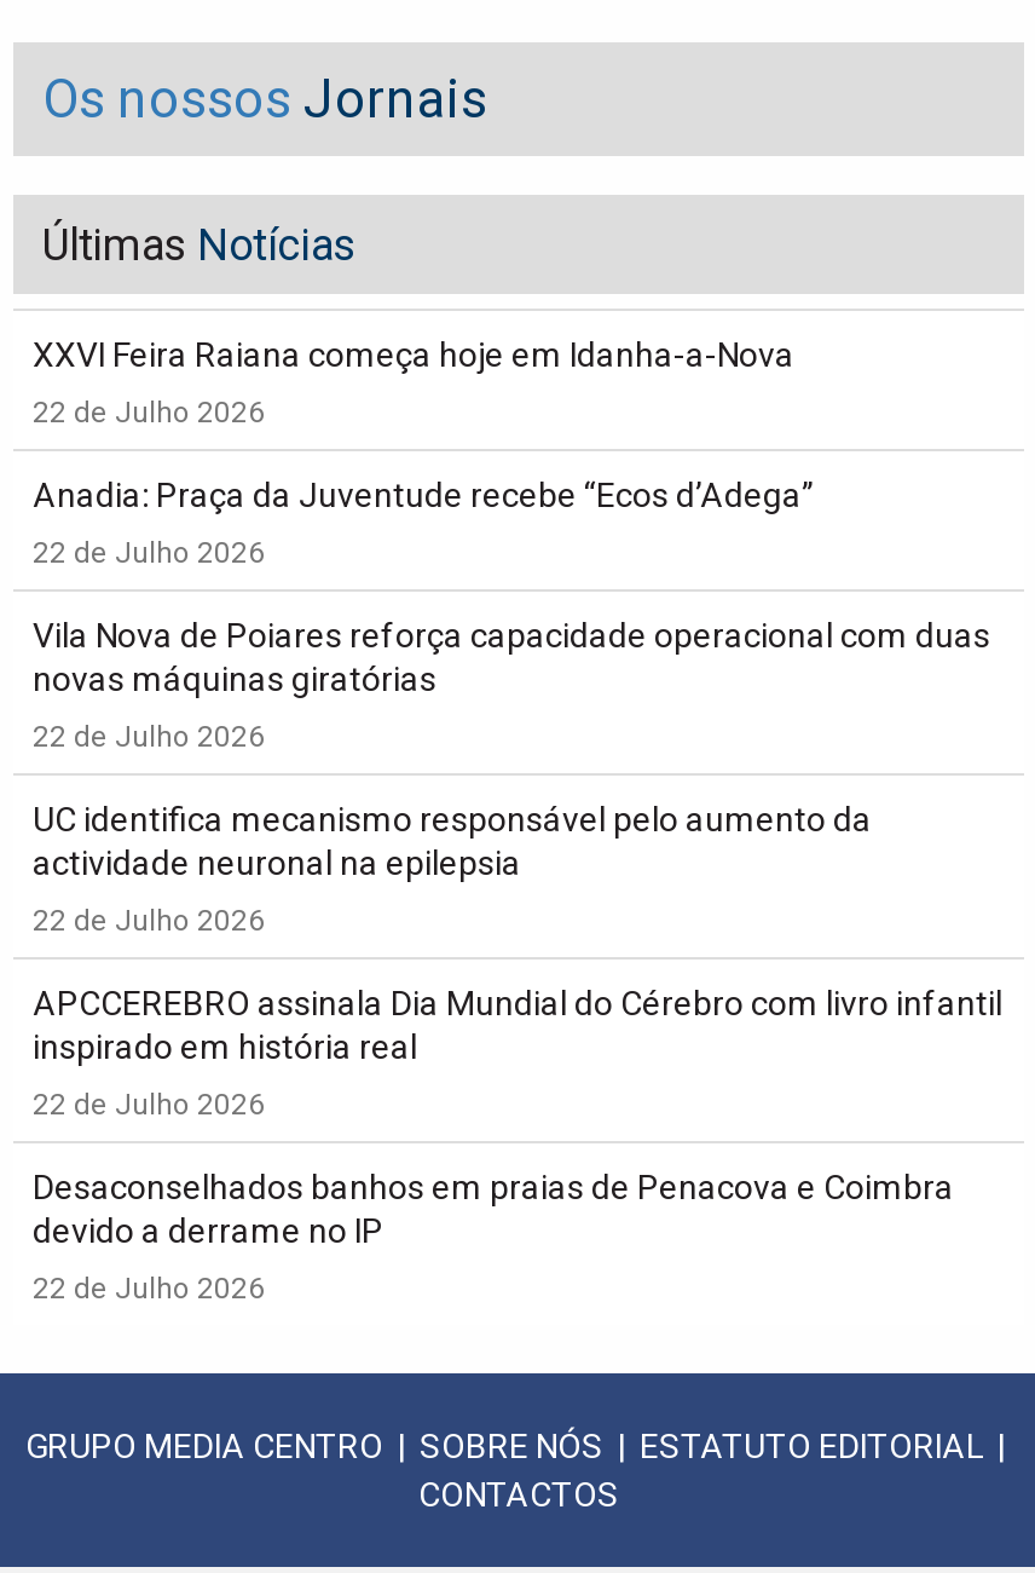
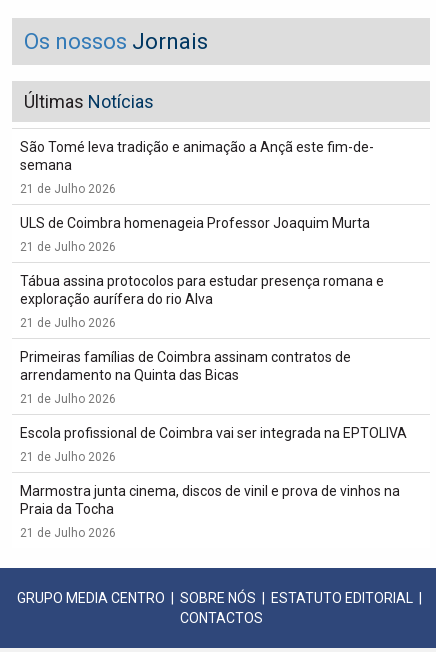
- XXVI Feira Raiana começa hoje em Idanha-a-Nova
+ São Tomé leva tradição e animação a Ançã este fim-de-
+ semana

- 22 de Julho 2026
+ 21 de Julho 2026

- Anadia: Praça da Juventude recebe “Ecos d’Adega”
+ ULS de Coimbra homenageia Professor Joaquim Murta

- 22 de Julho 2026
+ 21 de Julho 2026

- Vila Nova de Poiares reforça capacidade operacional com duas
- novas máquinas giratórias
+ Tábua assina protocolos para estudar presença romana e
+ exploração aurífera do rio Alva

- 22 de Julho 2026
+ 21 de Julho 2026

- UC identifica mecanismo responsável pelo aumento da
- actividade neuronal na epilepsia
+ Primeiras famílias de Coimbra assinam contratos de
+ arrendamento na Quinta das Bicas

- 22 de Julho 2026
+ 21 de Julho 2026

- APCCEREBRO assinala Dia Mundial do Cérebro com livro infantil
- inspirado em história real
+ Escola profissional de Coimbra vai ser integrada na EPTOLIVA

- 22 de Julho 2026
+ 21 de Julho 2026

- Desaconselhados banhos em praias de Penacova e Coimbra
- devido a derrame no IP
+ Marmostra junta cinema, discos de vinil e prova de vinhos na
+ Praia da Tocha

- 22 de Julho 2026
+ 21 de Julho 2026
